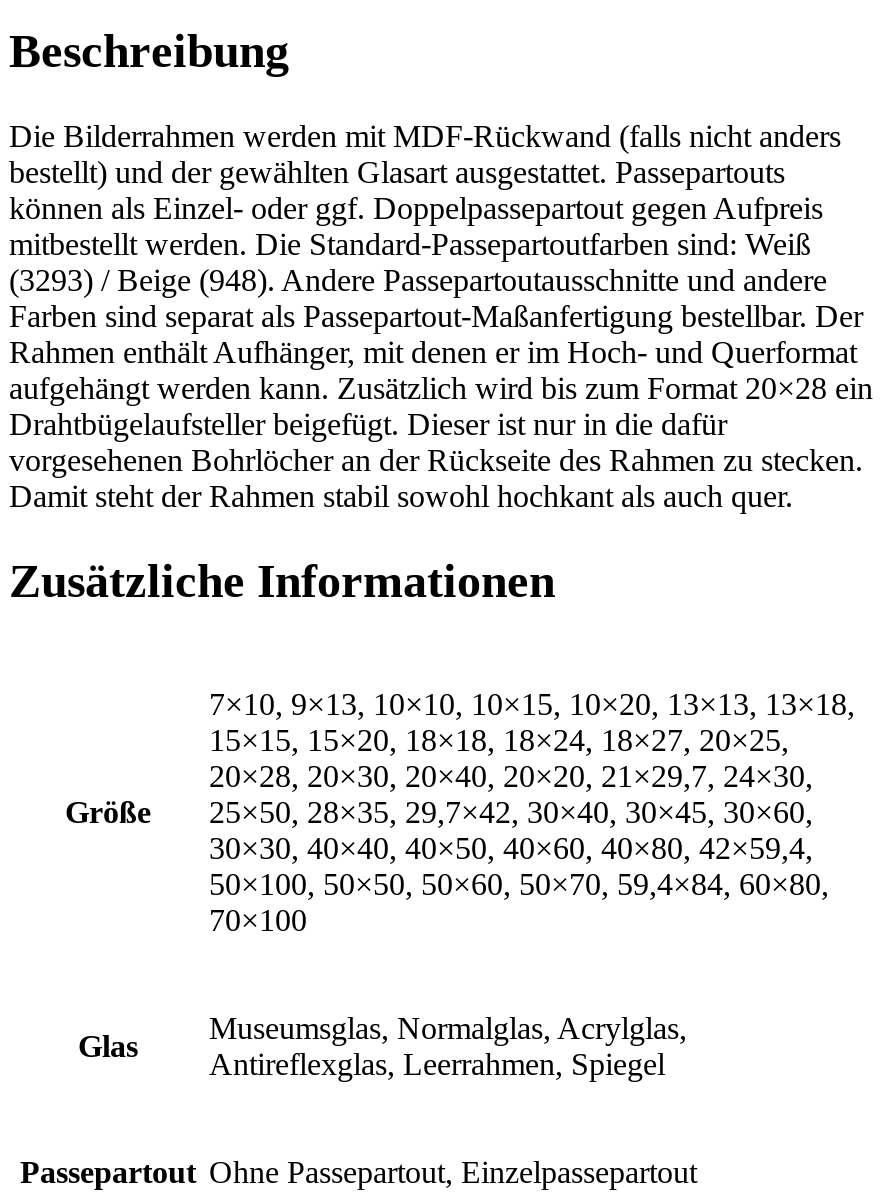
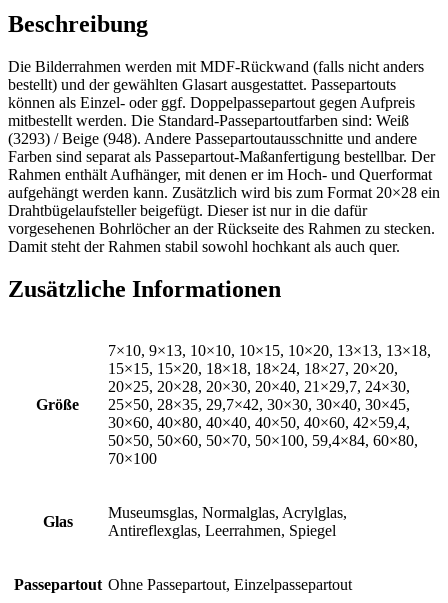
- 15×15, 15×20, 18×18, 18×24, 18×27, 20×25,
+ 15×15, 15×20, 18×18, 18×24, 18×27, 20×20,

- 20×28, 20×30, 20×40, 20×20, 21×29,7, 24×30,
+ 20×25, 20×28, 20×30, 20×40, 21×29,7, 24×30,

- Größe 25×50, 28×35, 29,7×42, 30×40, 30×45, 30×60,
+ Größe 25×50, 28×35, 29,7×42, 30×30, 30×40, 30×45,

- 30×30, 40×40, 40×50, 40×60, 40×80, 42×59,4,
+ 30×60, 40×80, 40×40, 40×50, 40×60, 42×59,4,

- 50×100, 50×50, 50×60, 50×70, 59,4×84, 60×80,
+ 50×50, 50×60, 50×70, 50×100, 59,4×84, 60×80,
